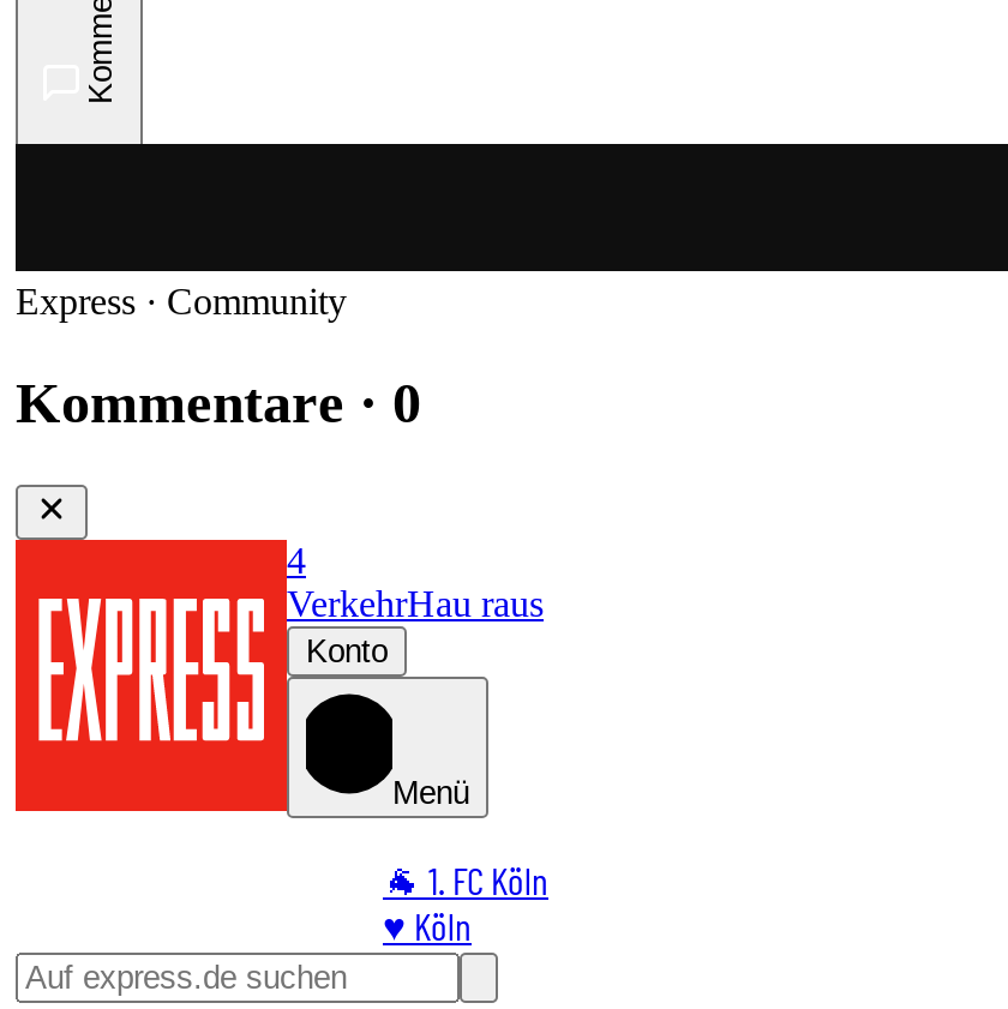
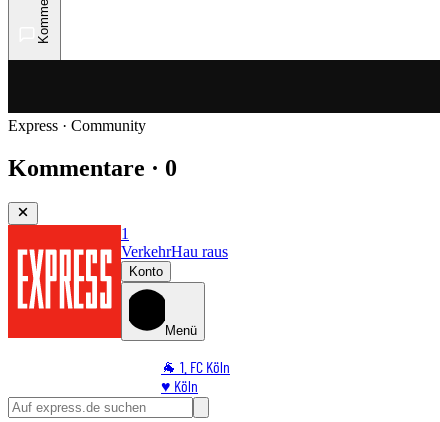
- 4
+ 1
